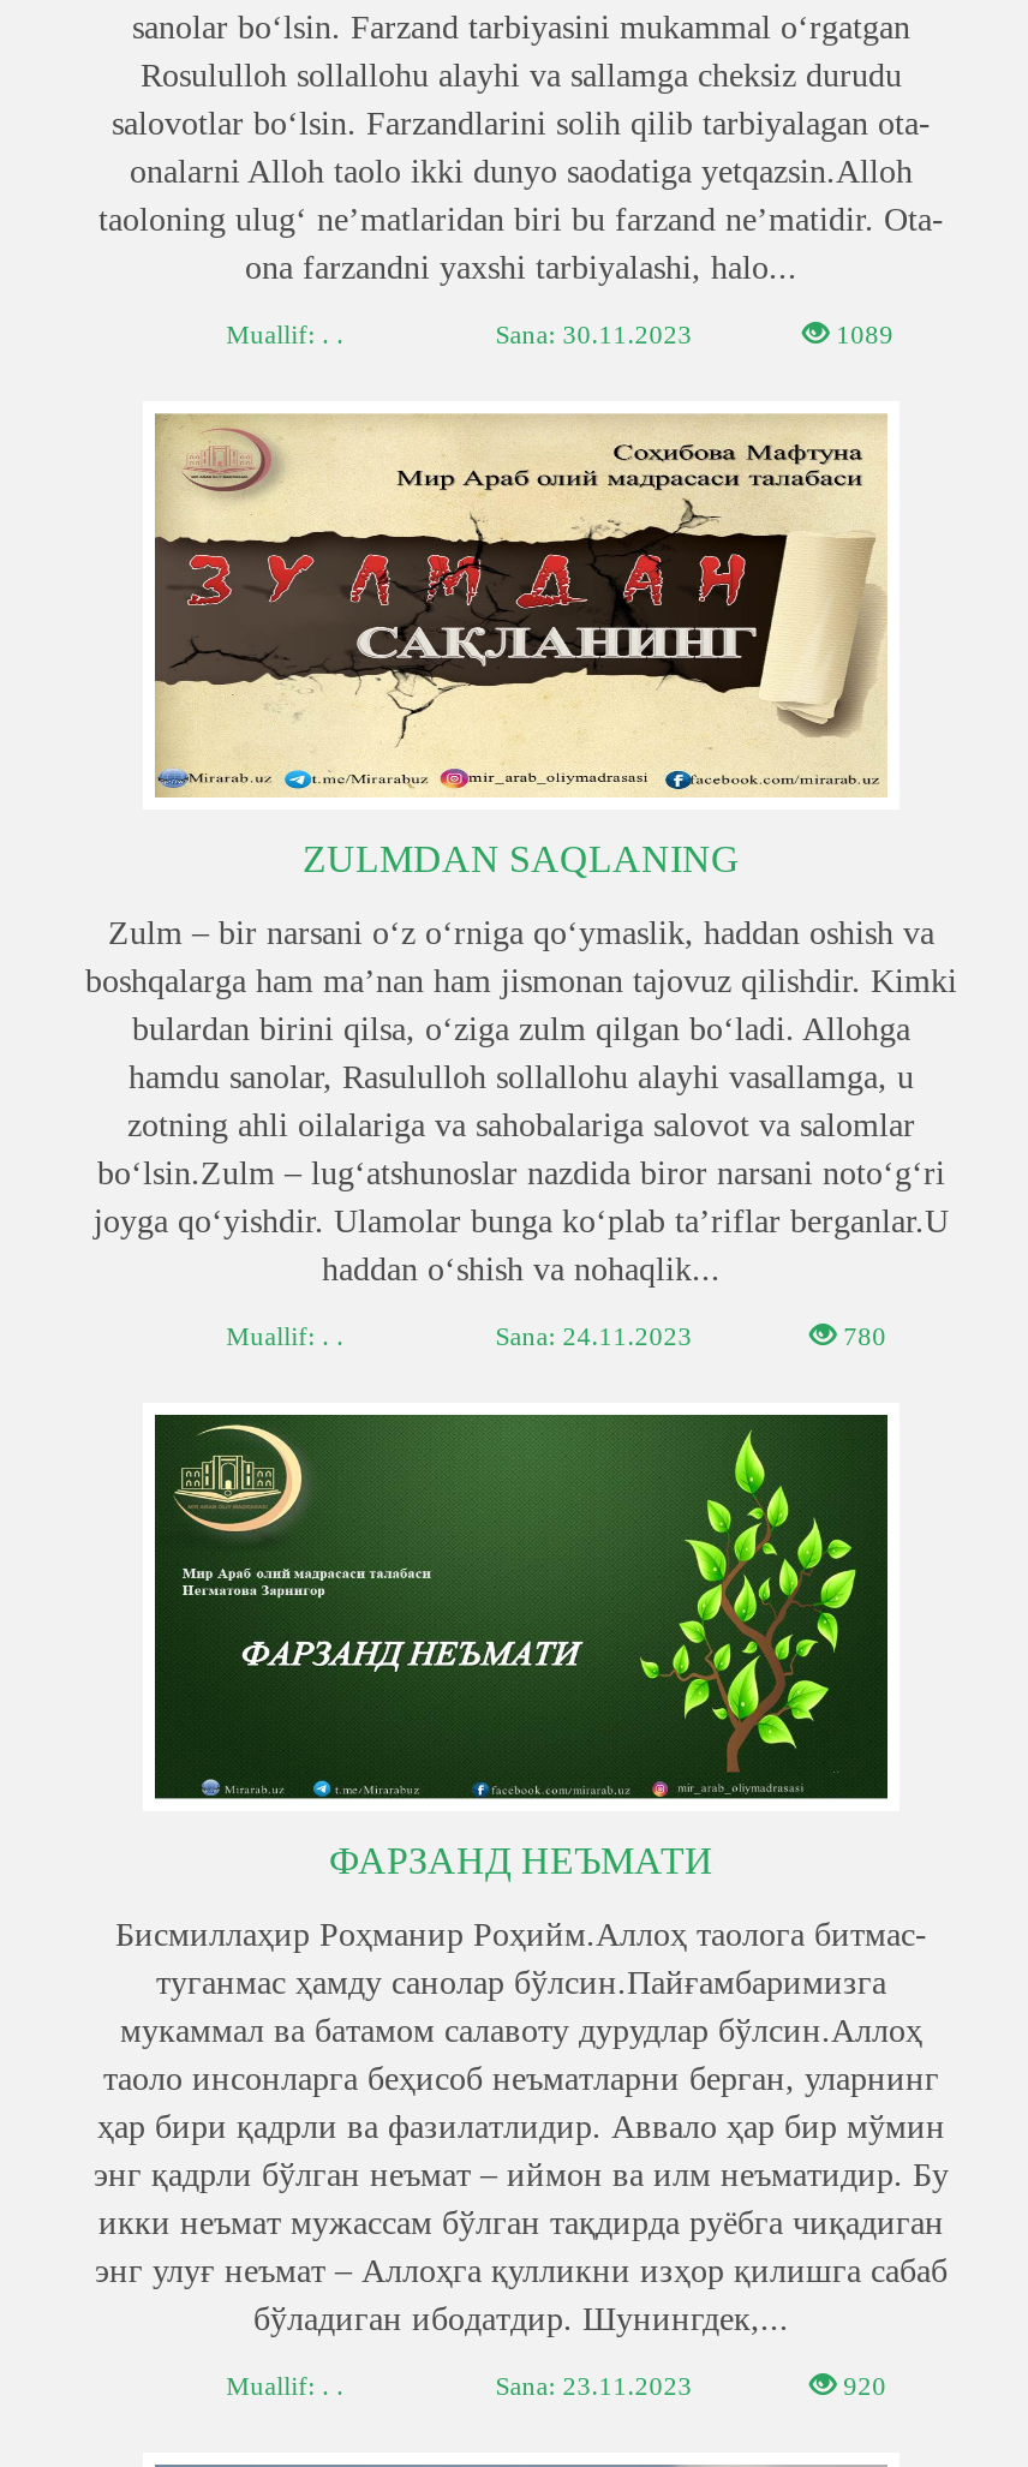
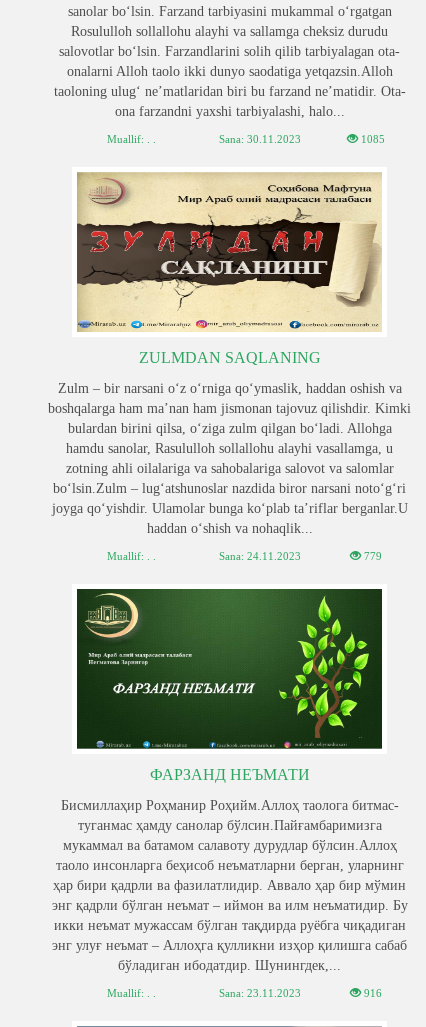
- 1089
+ 1085

- 780
+ 779

- 920
+ 916
